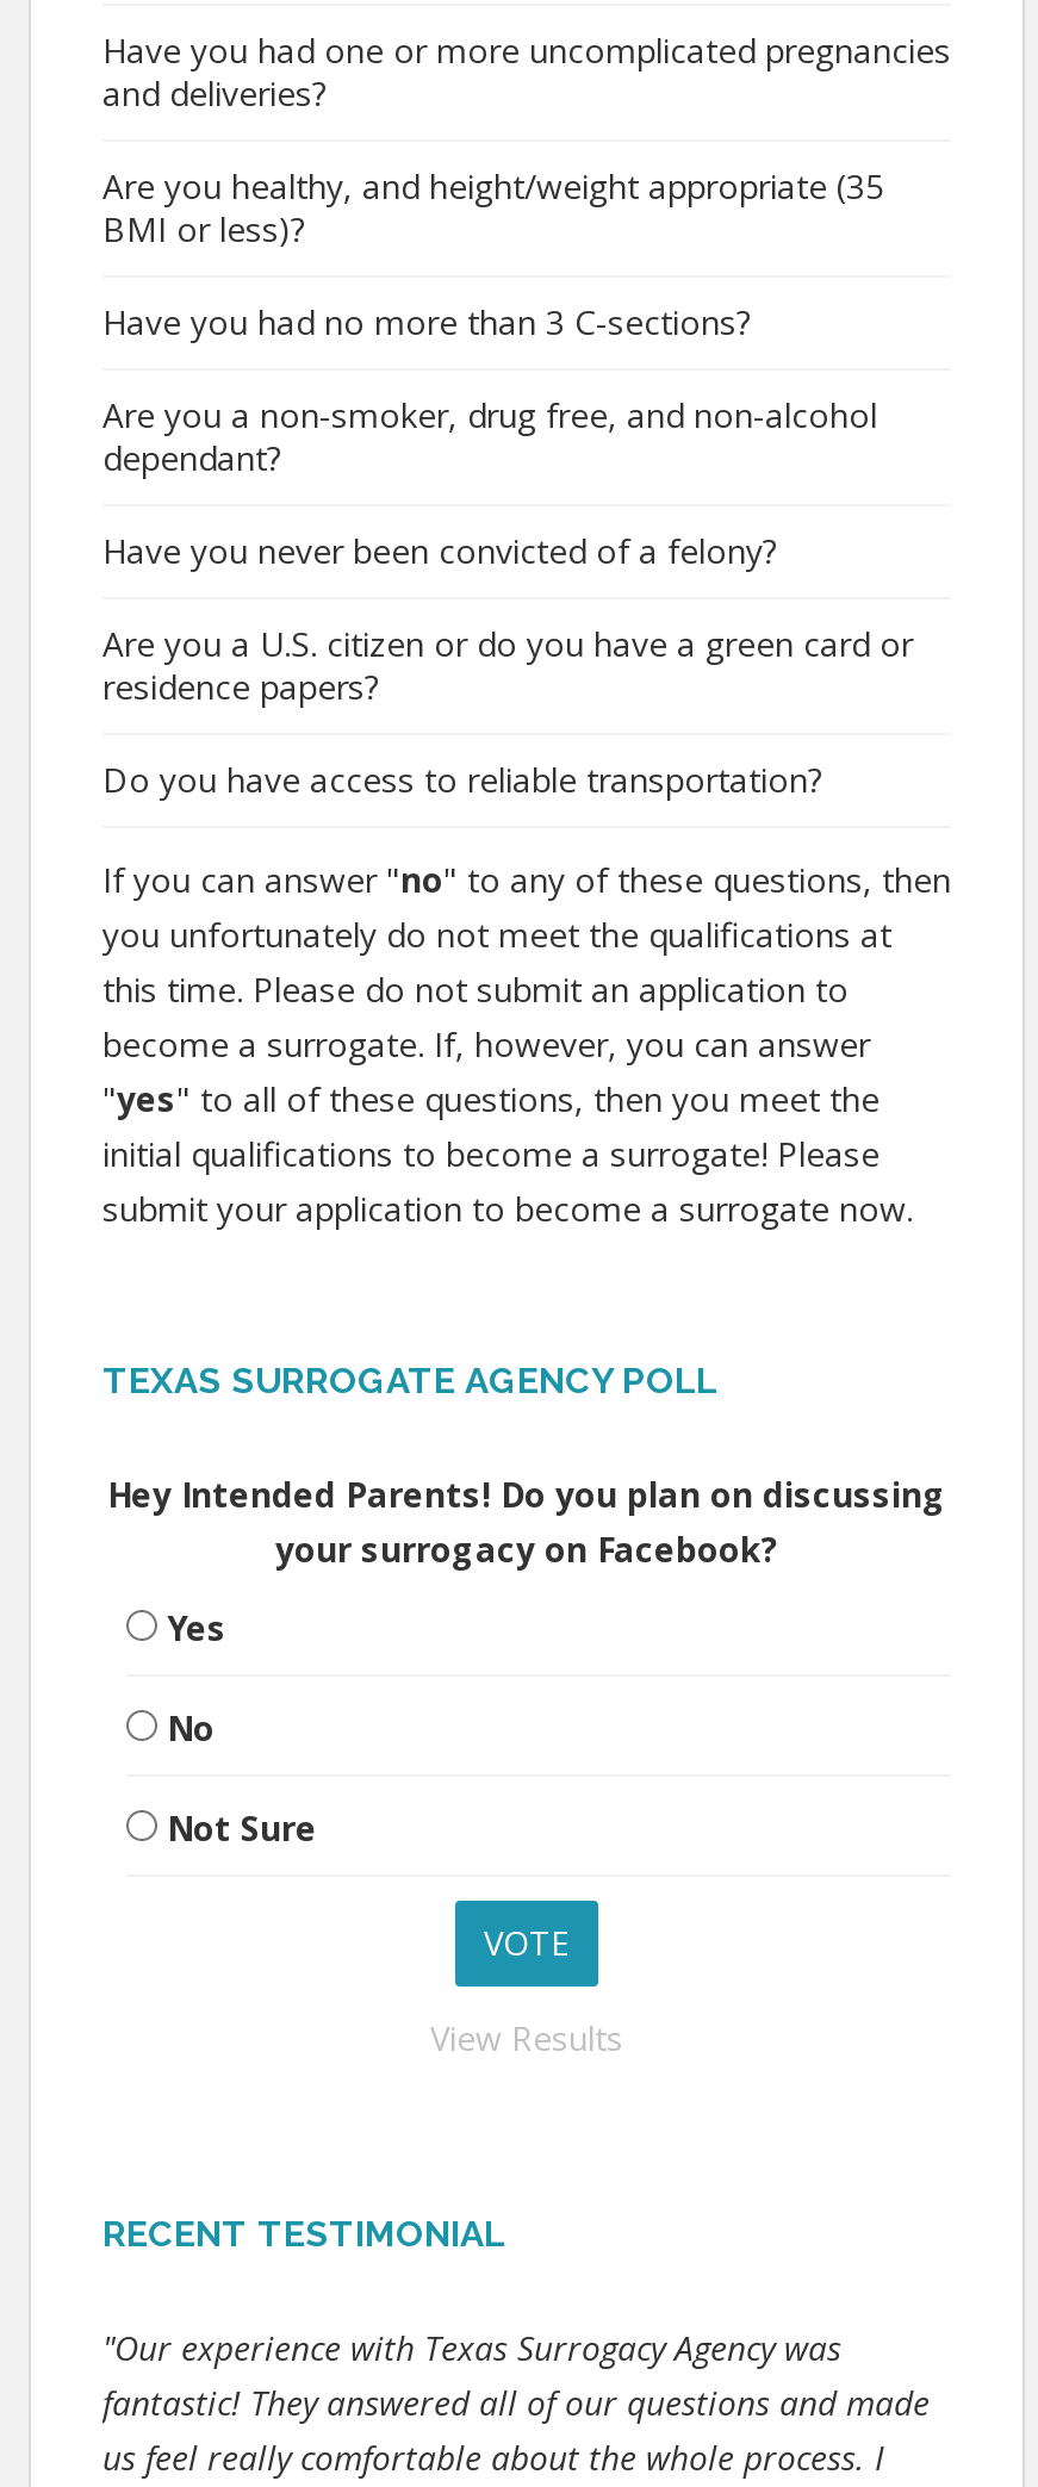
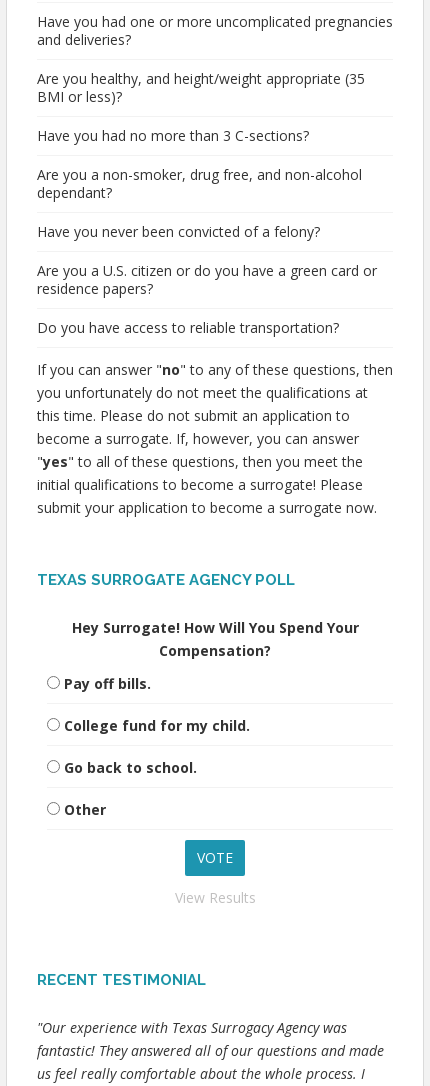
- Hey Intended Parents! Do you plan on discussing
- your surrogacy on Facebook?
- Yes
- No
- Not Sure
+ Hey Surrogate! How Will You Spend Your
+ Compensation?
+ Pay off bills.
+ College fund for my child.
+ Go back to school.
+ Other
